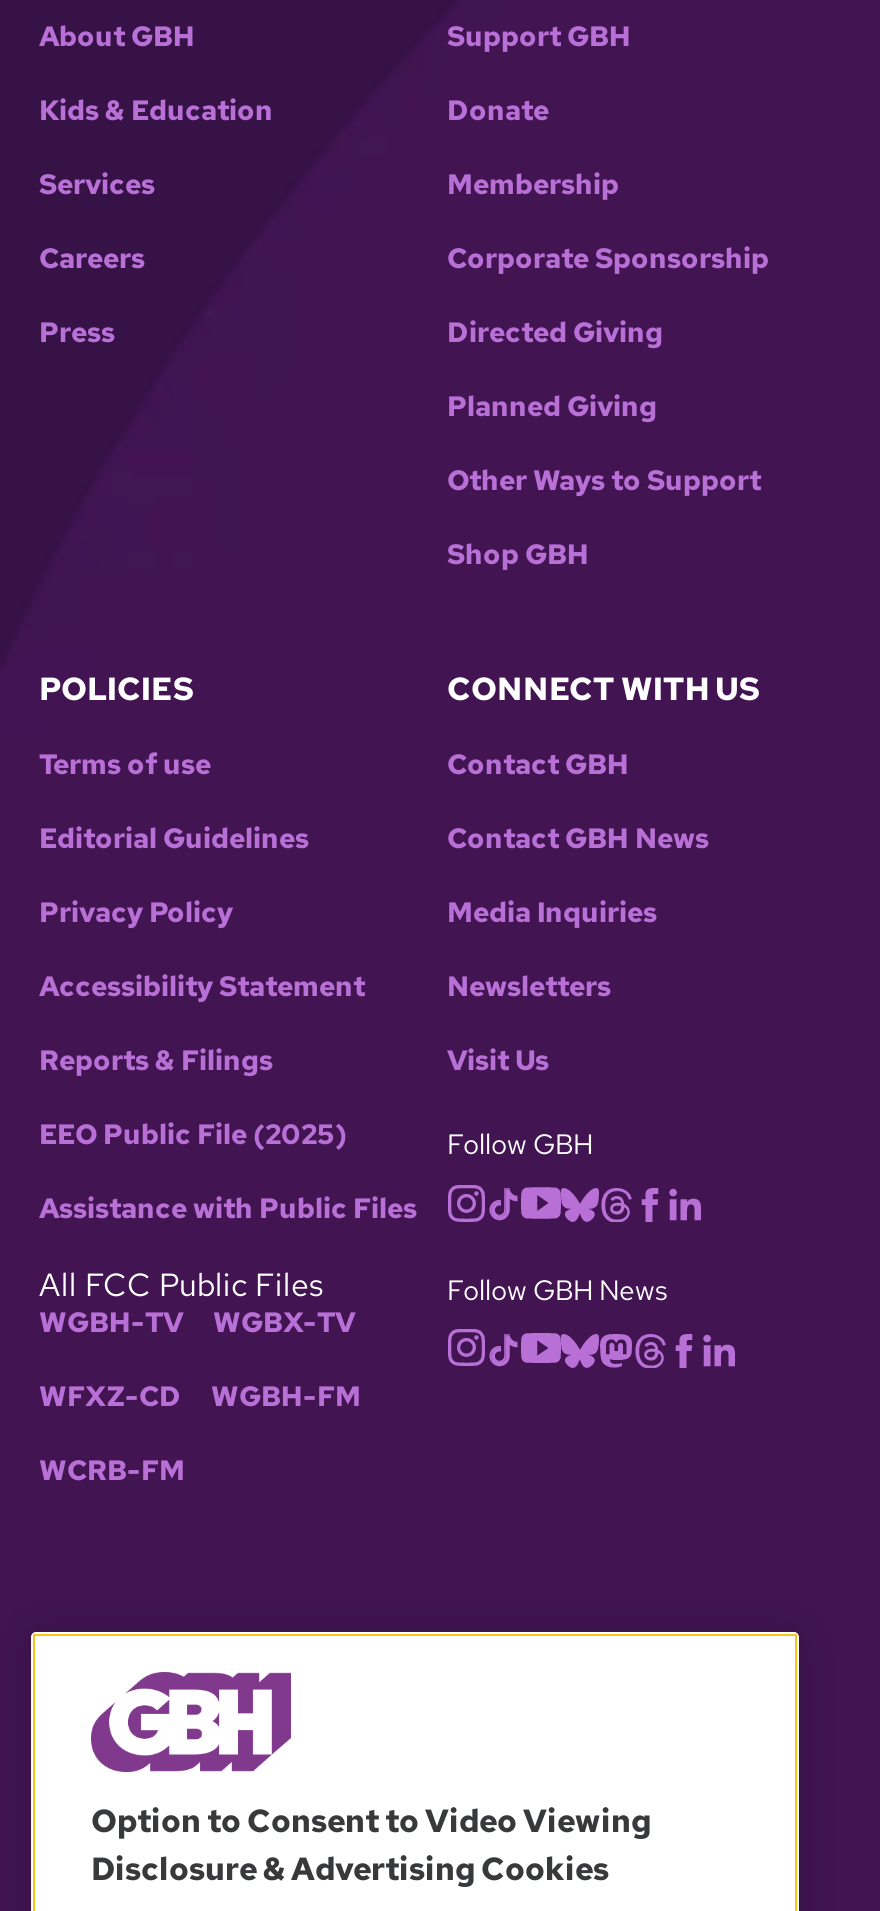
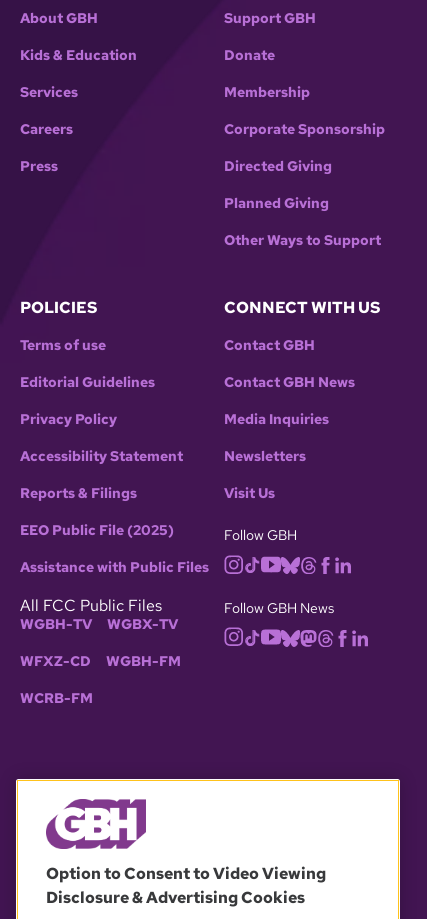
- Shop GBH
